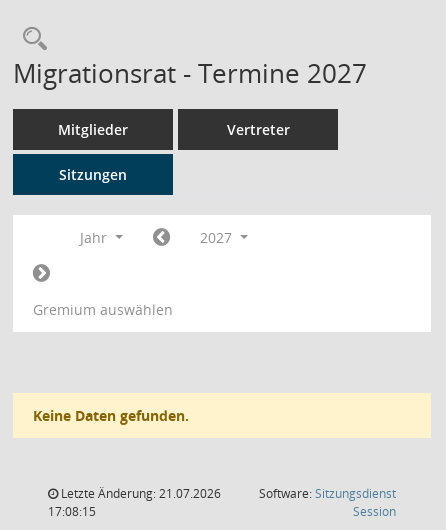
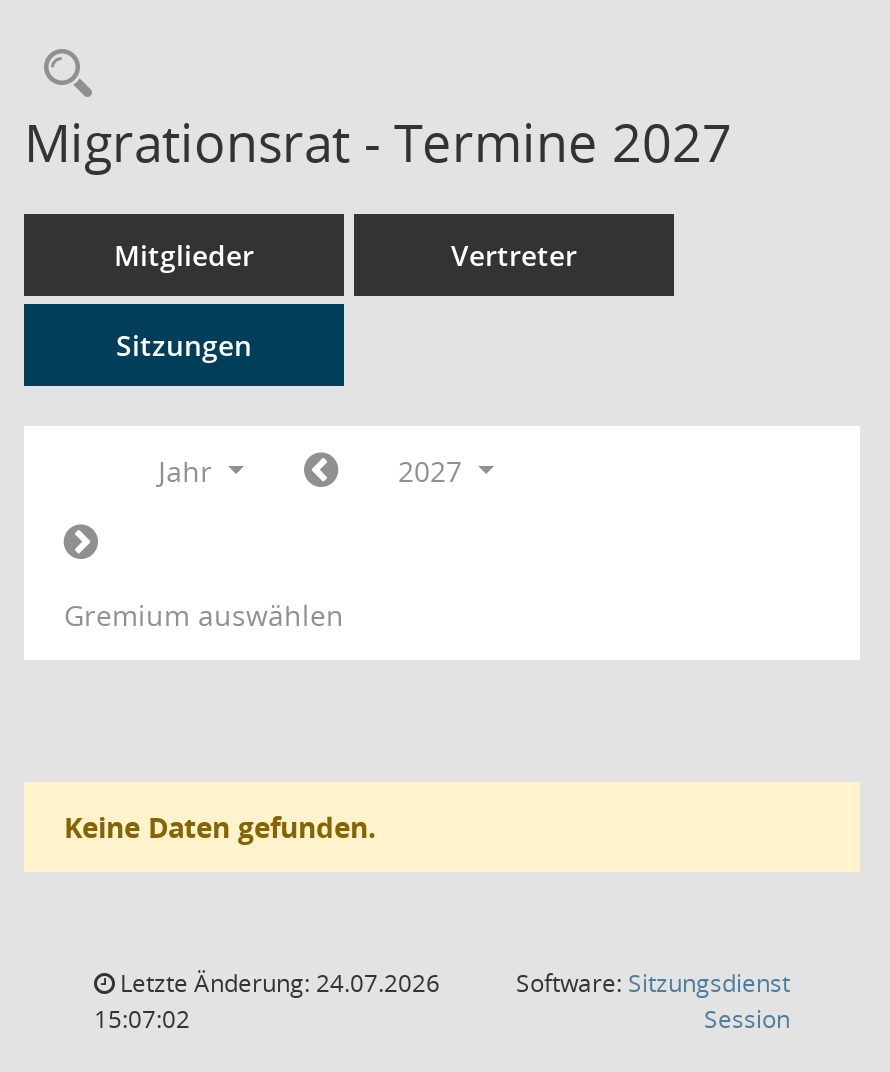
- Letzte Änderung: 21.07.2026
+ Letzte Änderung: 24.07.2026

- 17:08:15
+ 15:07:02
